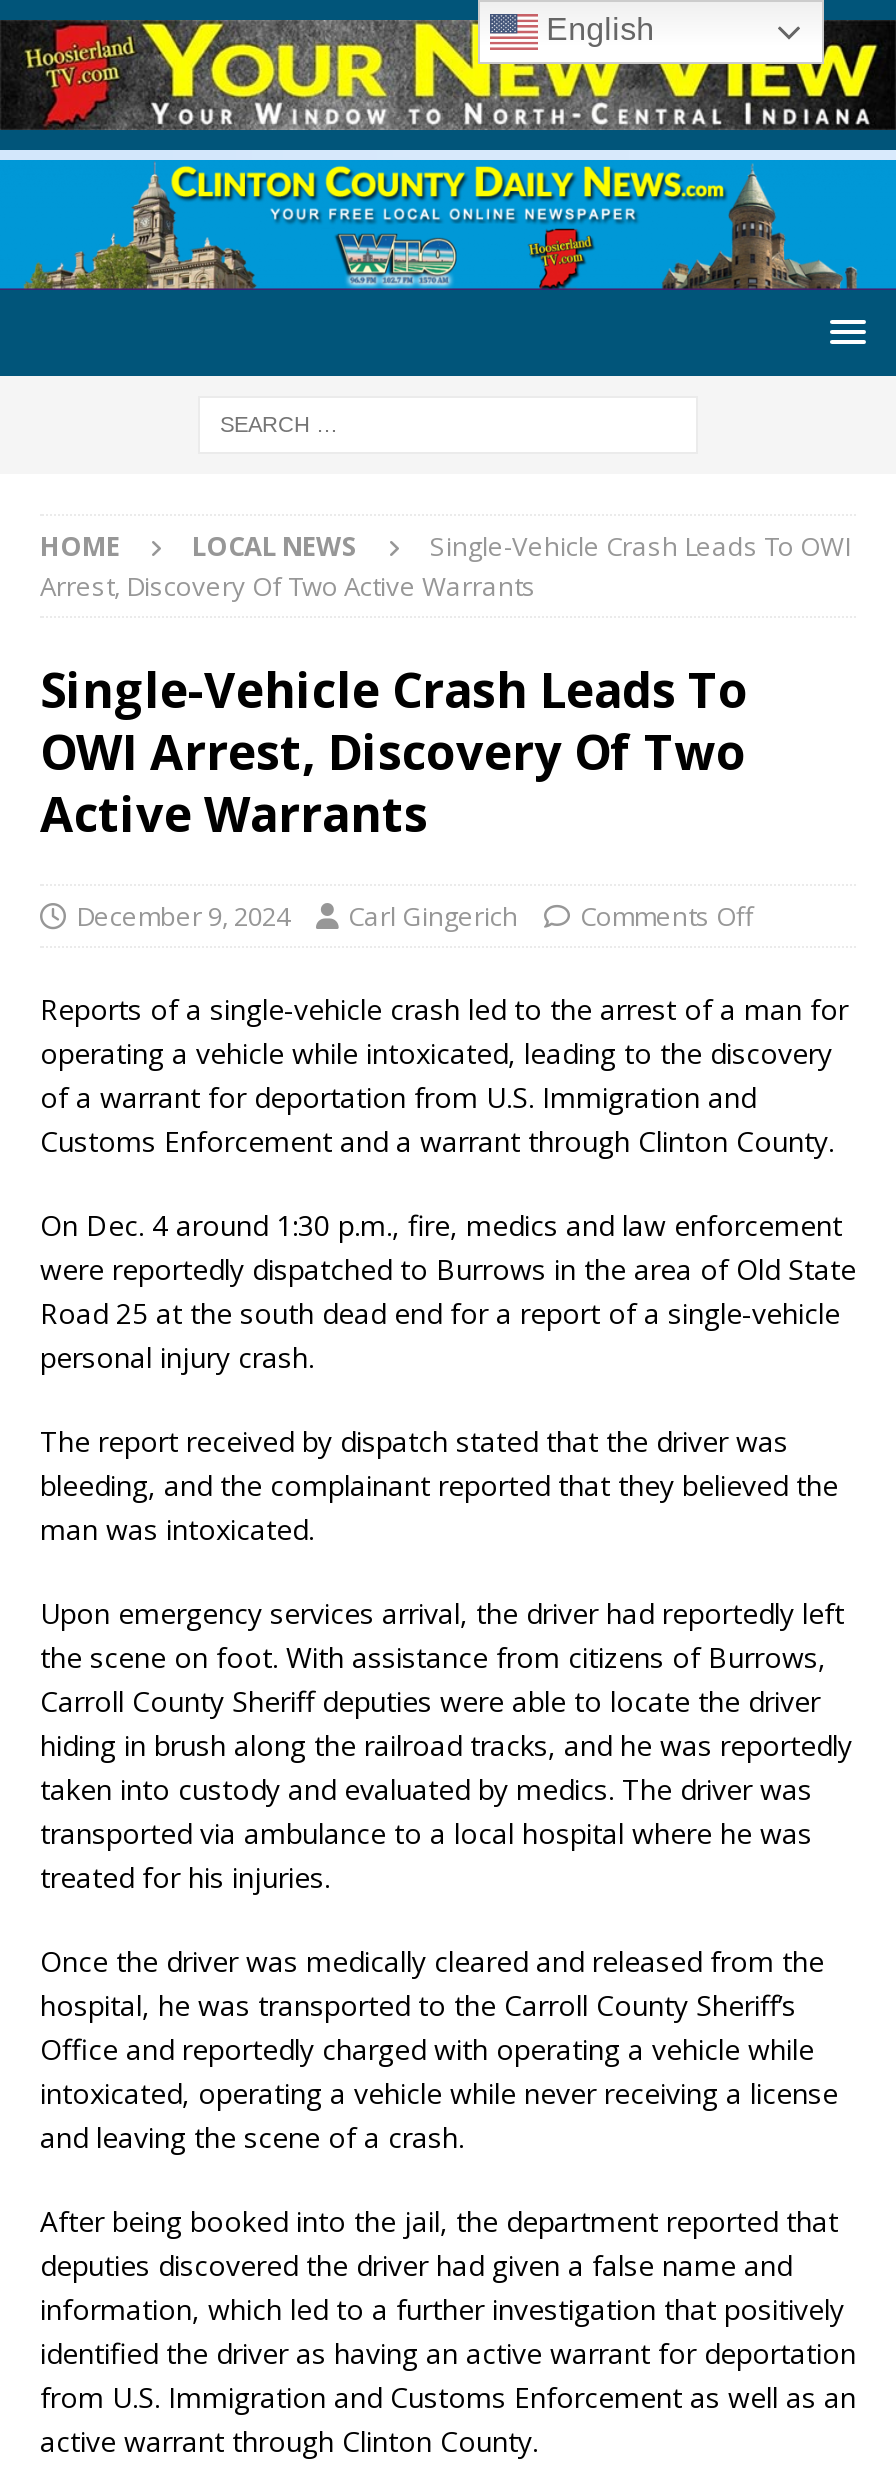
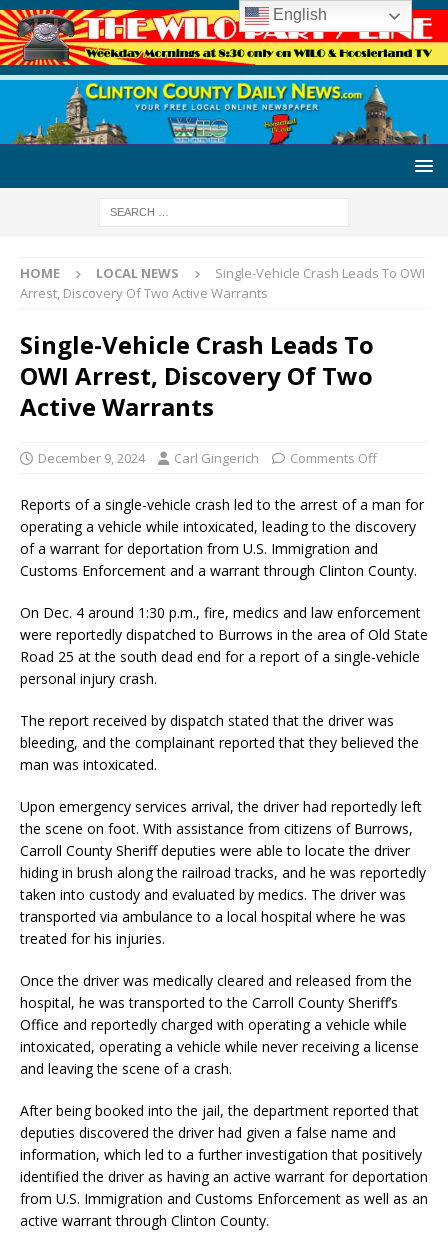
- [image]
+ [image]
